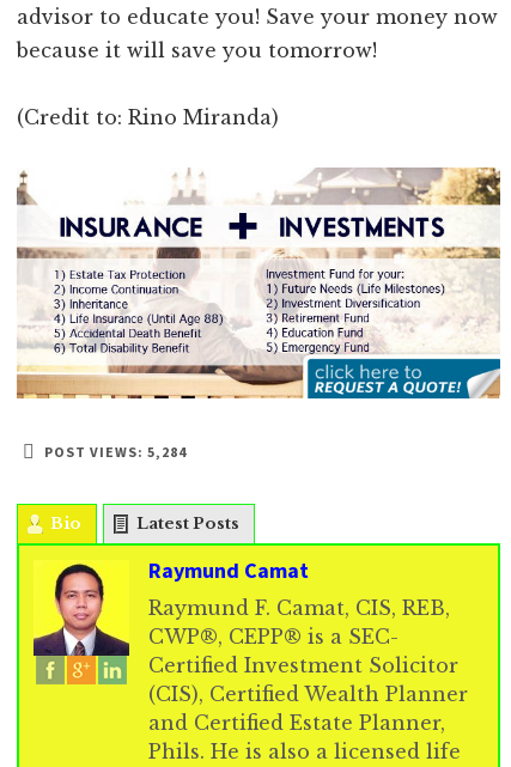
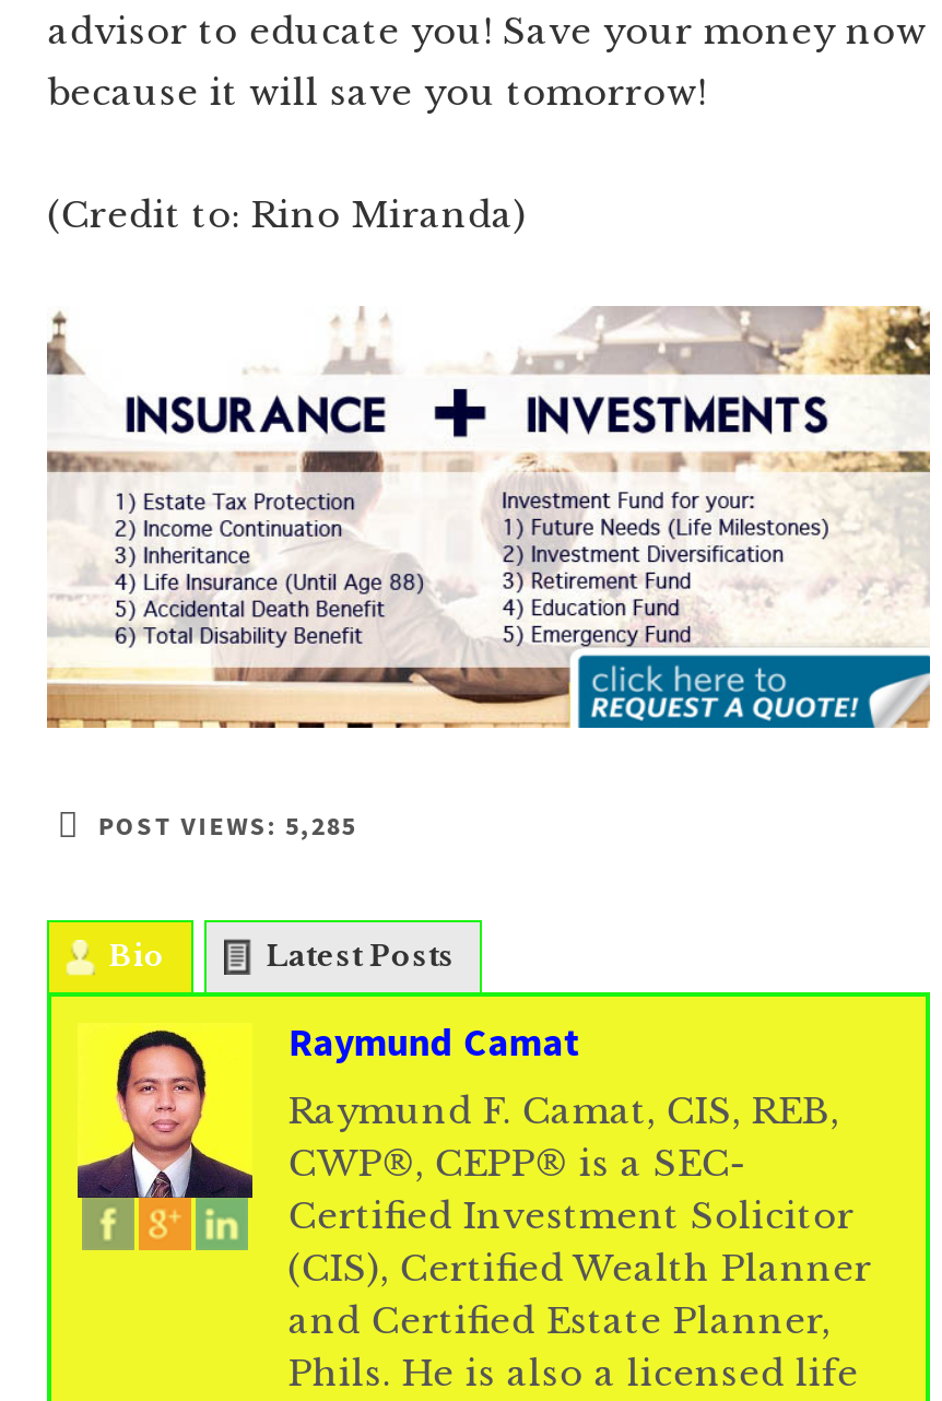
- POST VIEWS: 5,284
+ POST VIEWS: 5,285
